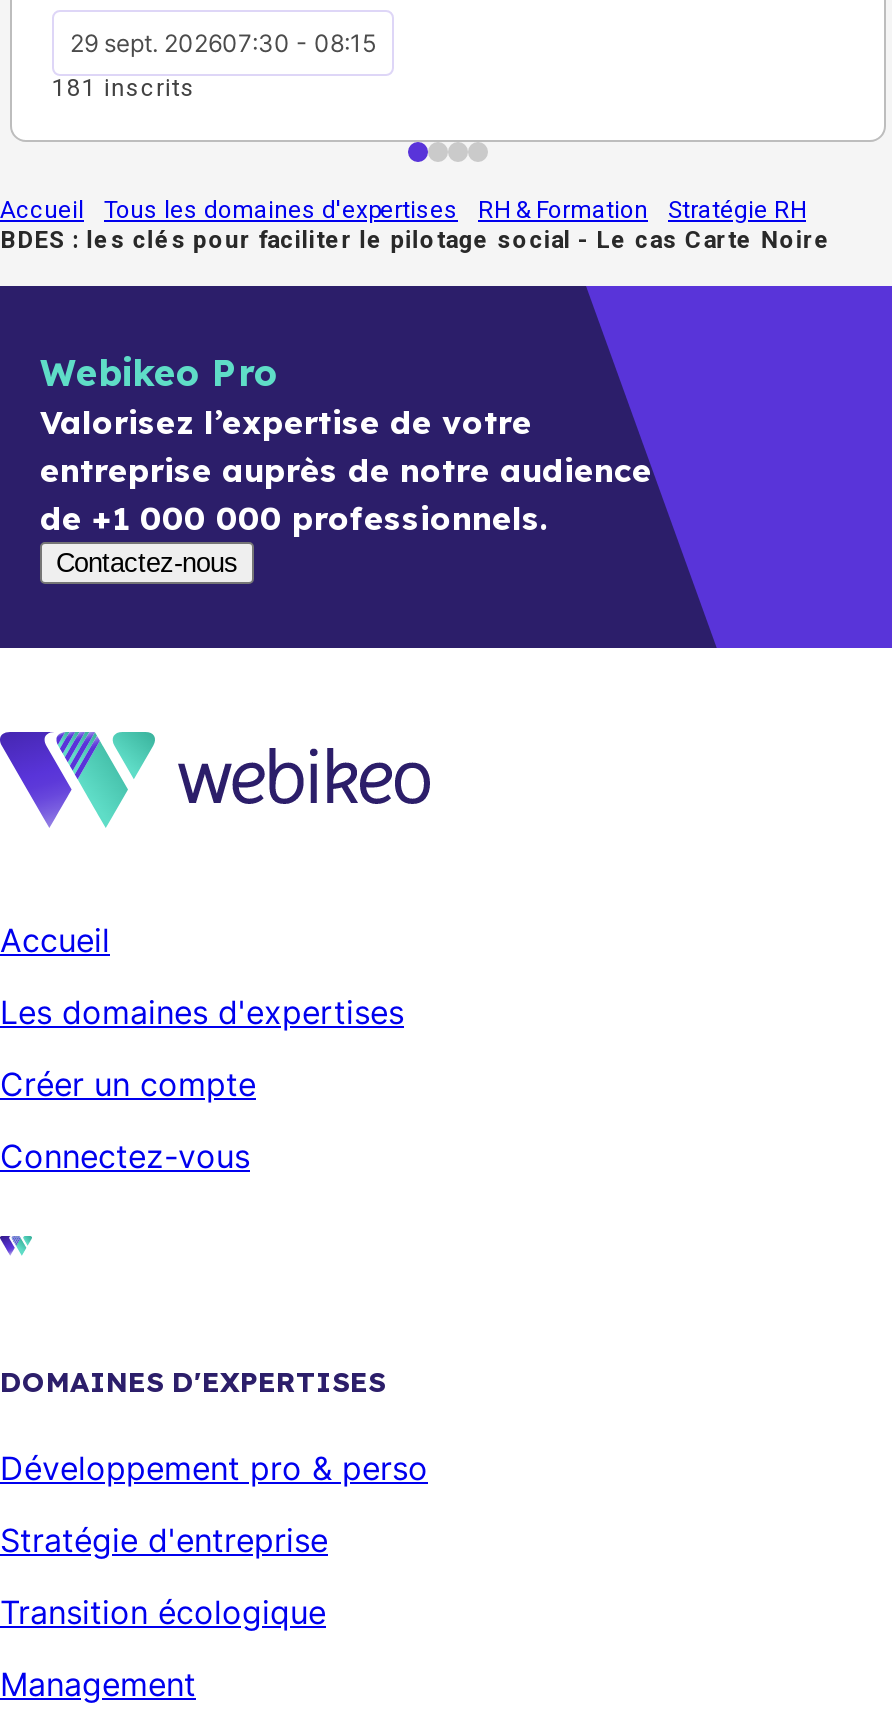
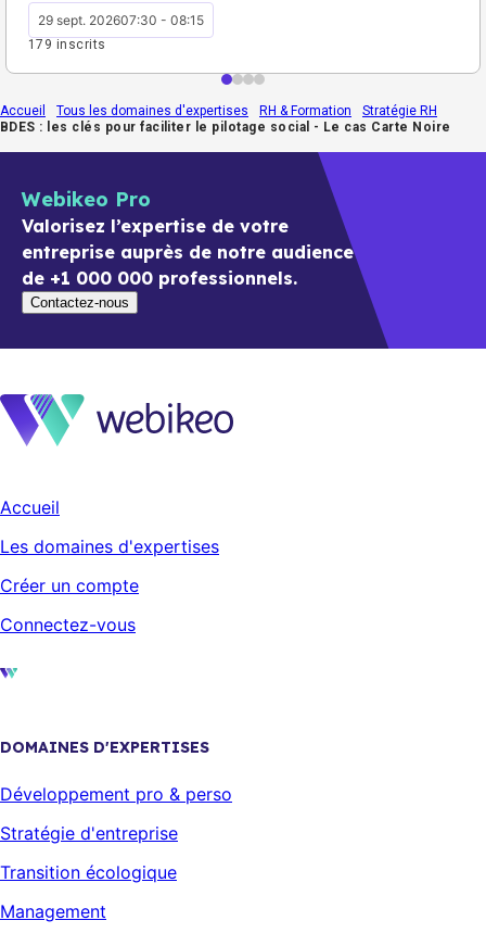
- 181 inscrits
+ 179 inscrits
